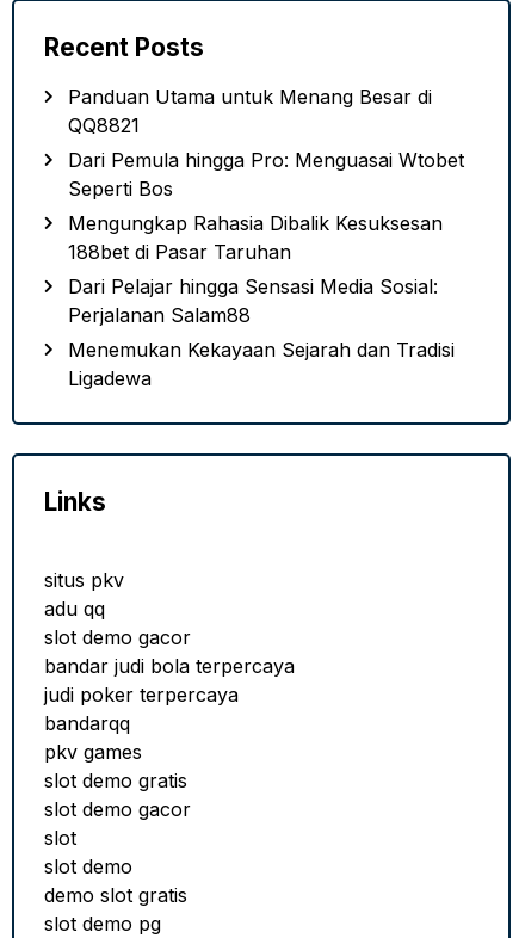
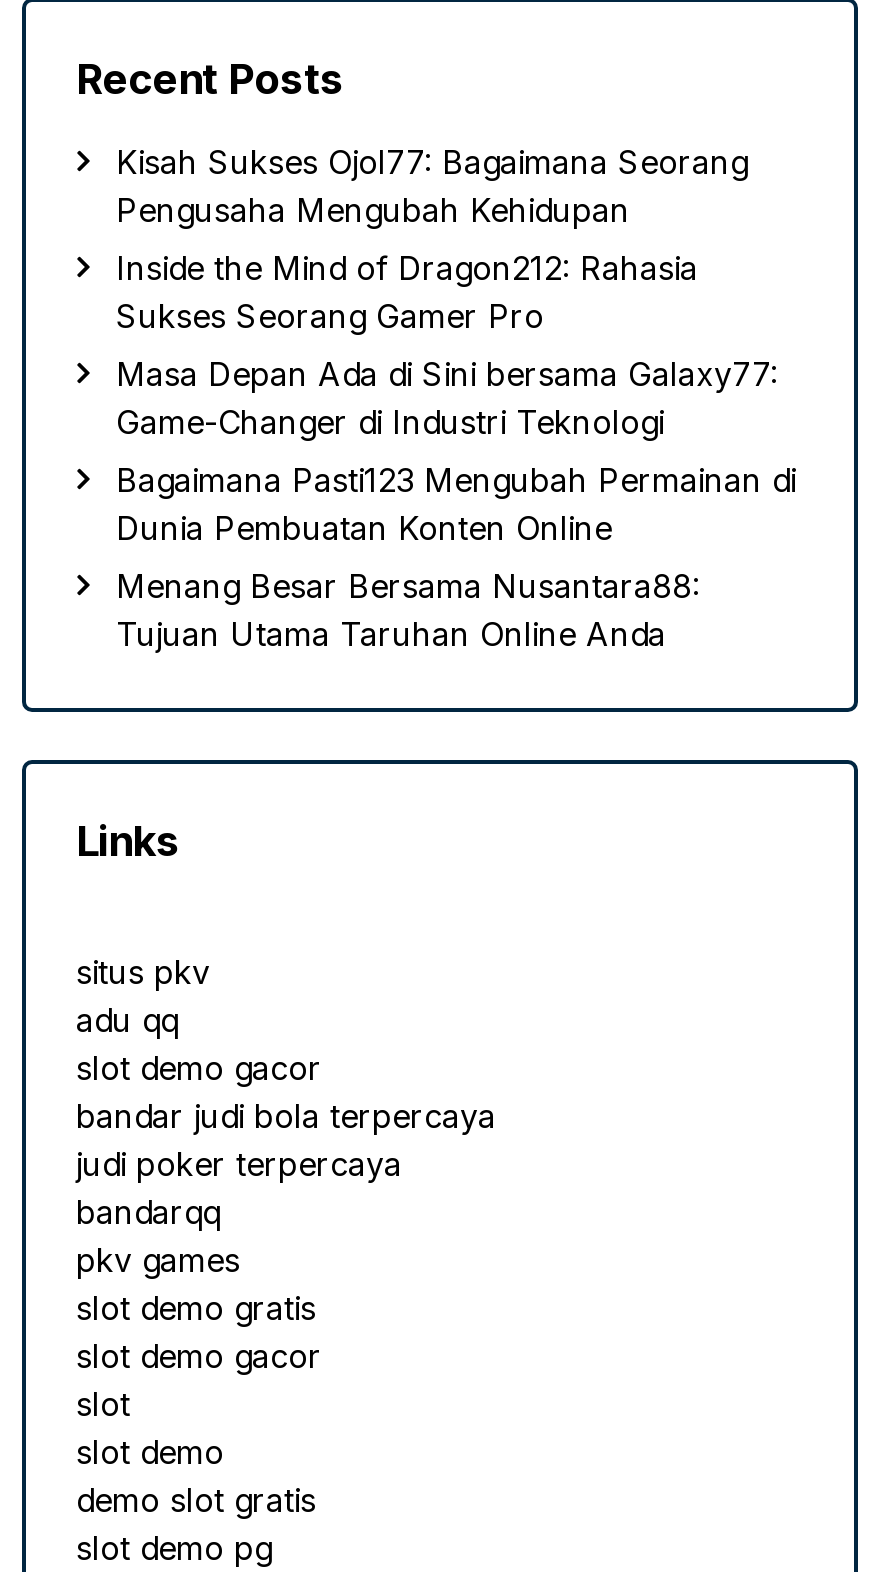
- Panduan Utama untuk Menang Besar di
- QQ8821
- Dari Pemula hingga Pro: Menguasai Wtobet
- Seperti Bos
- Mengungkap Rahasia Dibalik Kesuksesan
- 188bet di Pasar Taruhan
- Dari Pelajar hingga Sensasi Media Sosial:
- Perjalanan Salam88
- Menemukan Kekayaan Sejarah dan Tradisi
- Ligadewa
+ Kisah Sukses Ojol77: Bagaimana Seorang
+ Pengusaha Mengubah Kehidupan
+ Inside the Mind of Dragon212: Rahasia
+ Sukses Seorang Gamer Pro
+ Masa Depan Ada di Sini bersama Galaxy77:
+ Game-Changer di Industri Teknologi
+ Bagaimana Pasti123 Mengubah Permainan di
+ Dunia Pembuatan Konten Online
+ Menang Besar Bersama Nusantara88:
+ Tujuan Utama Taruhan Online Anda
